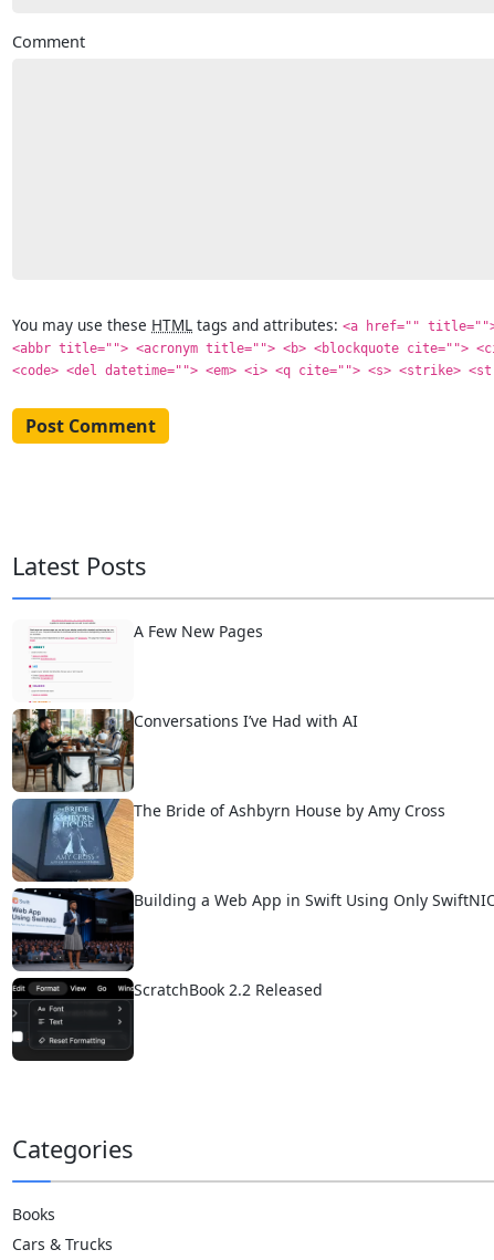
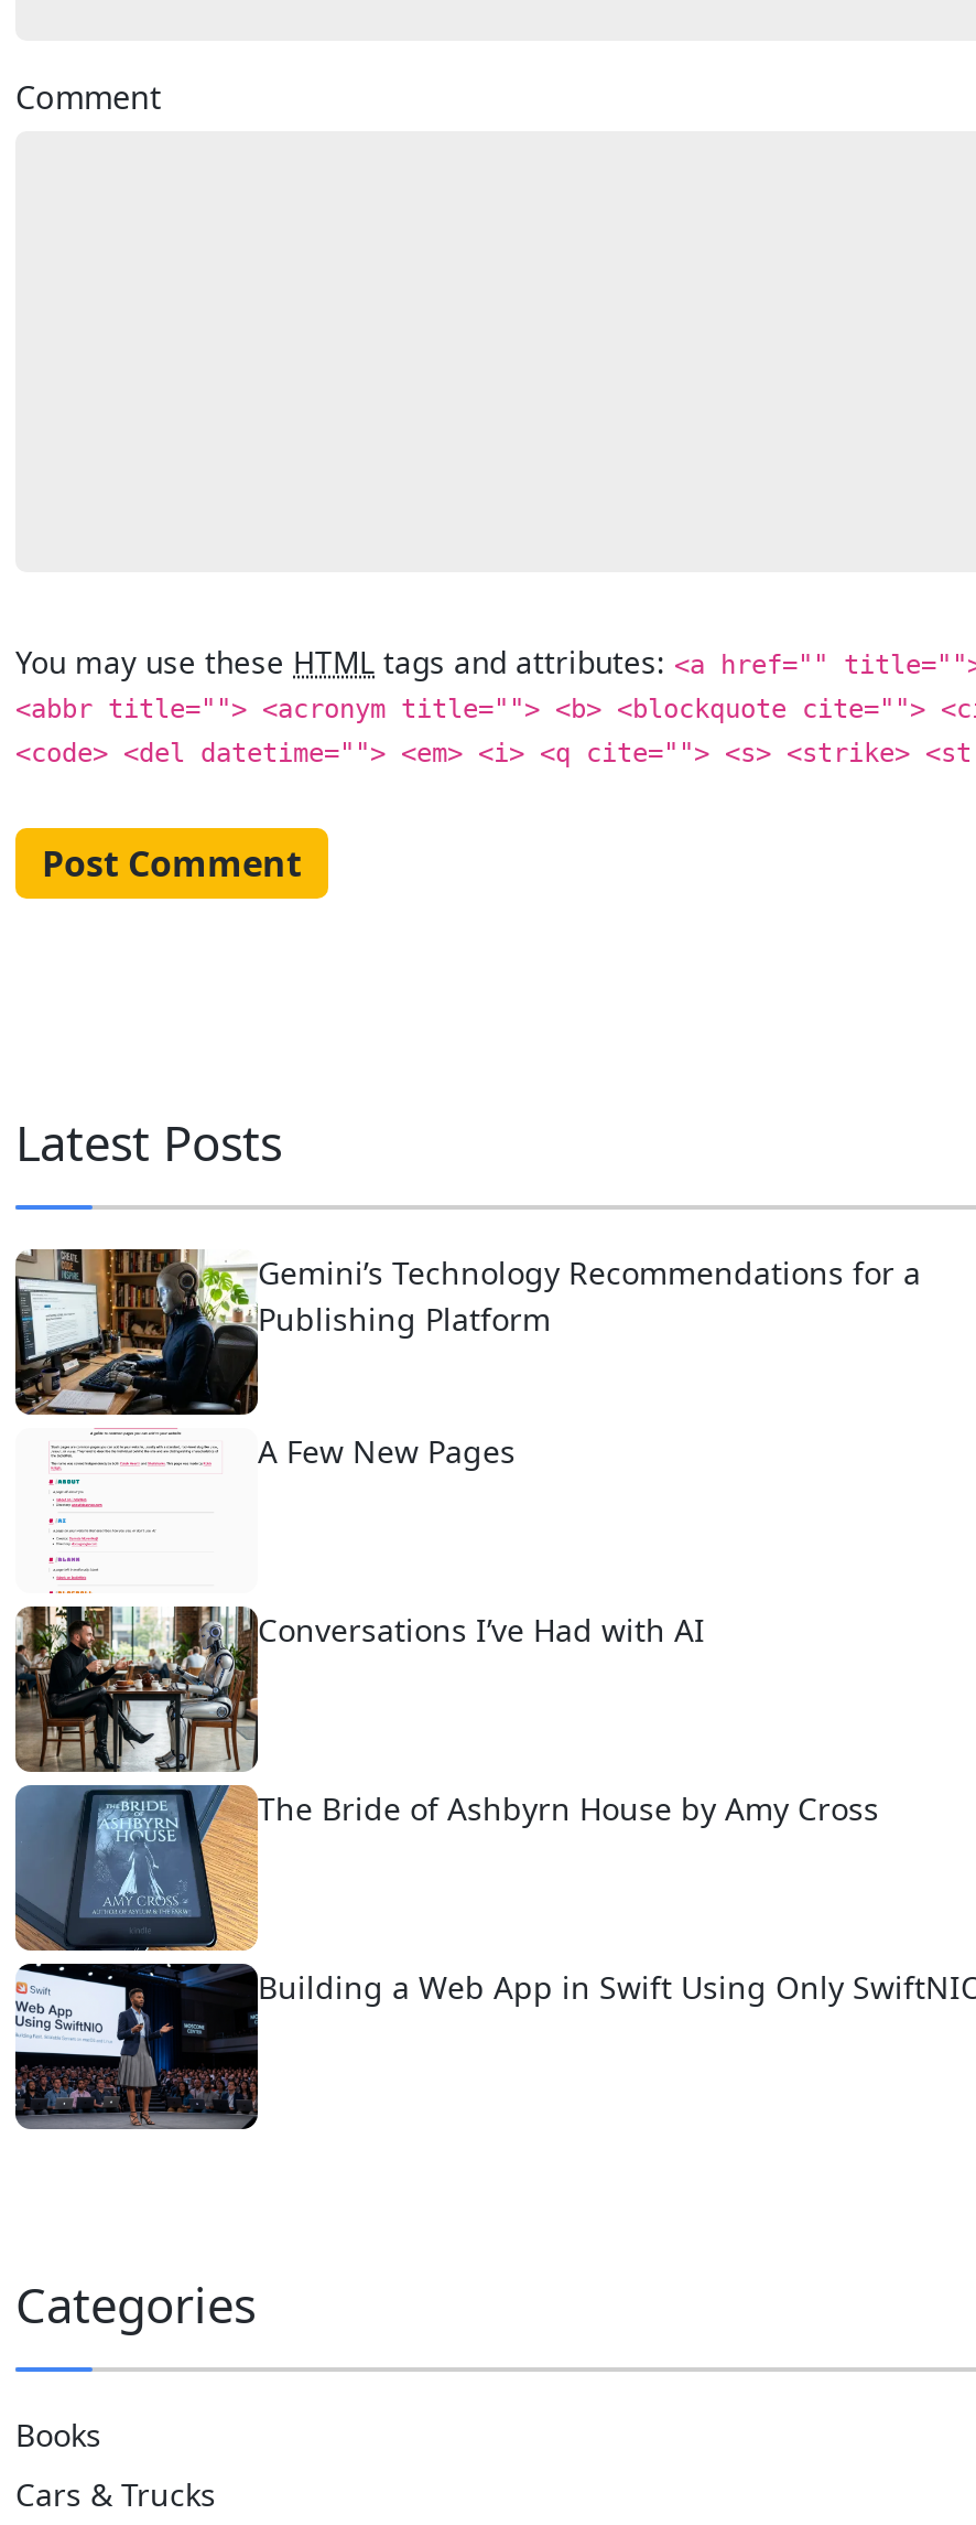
+ [image]
+ Gemini’s Technology Recommendations for a
+ Publishing Platform

moved down: [image] | A Few New Pages | Conversations I’ve Had with AI | The Bride of Ashbyrn House by Amy Cross

- [image]
- ScratchBook 2.2 Released
